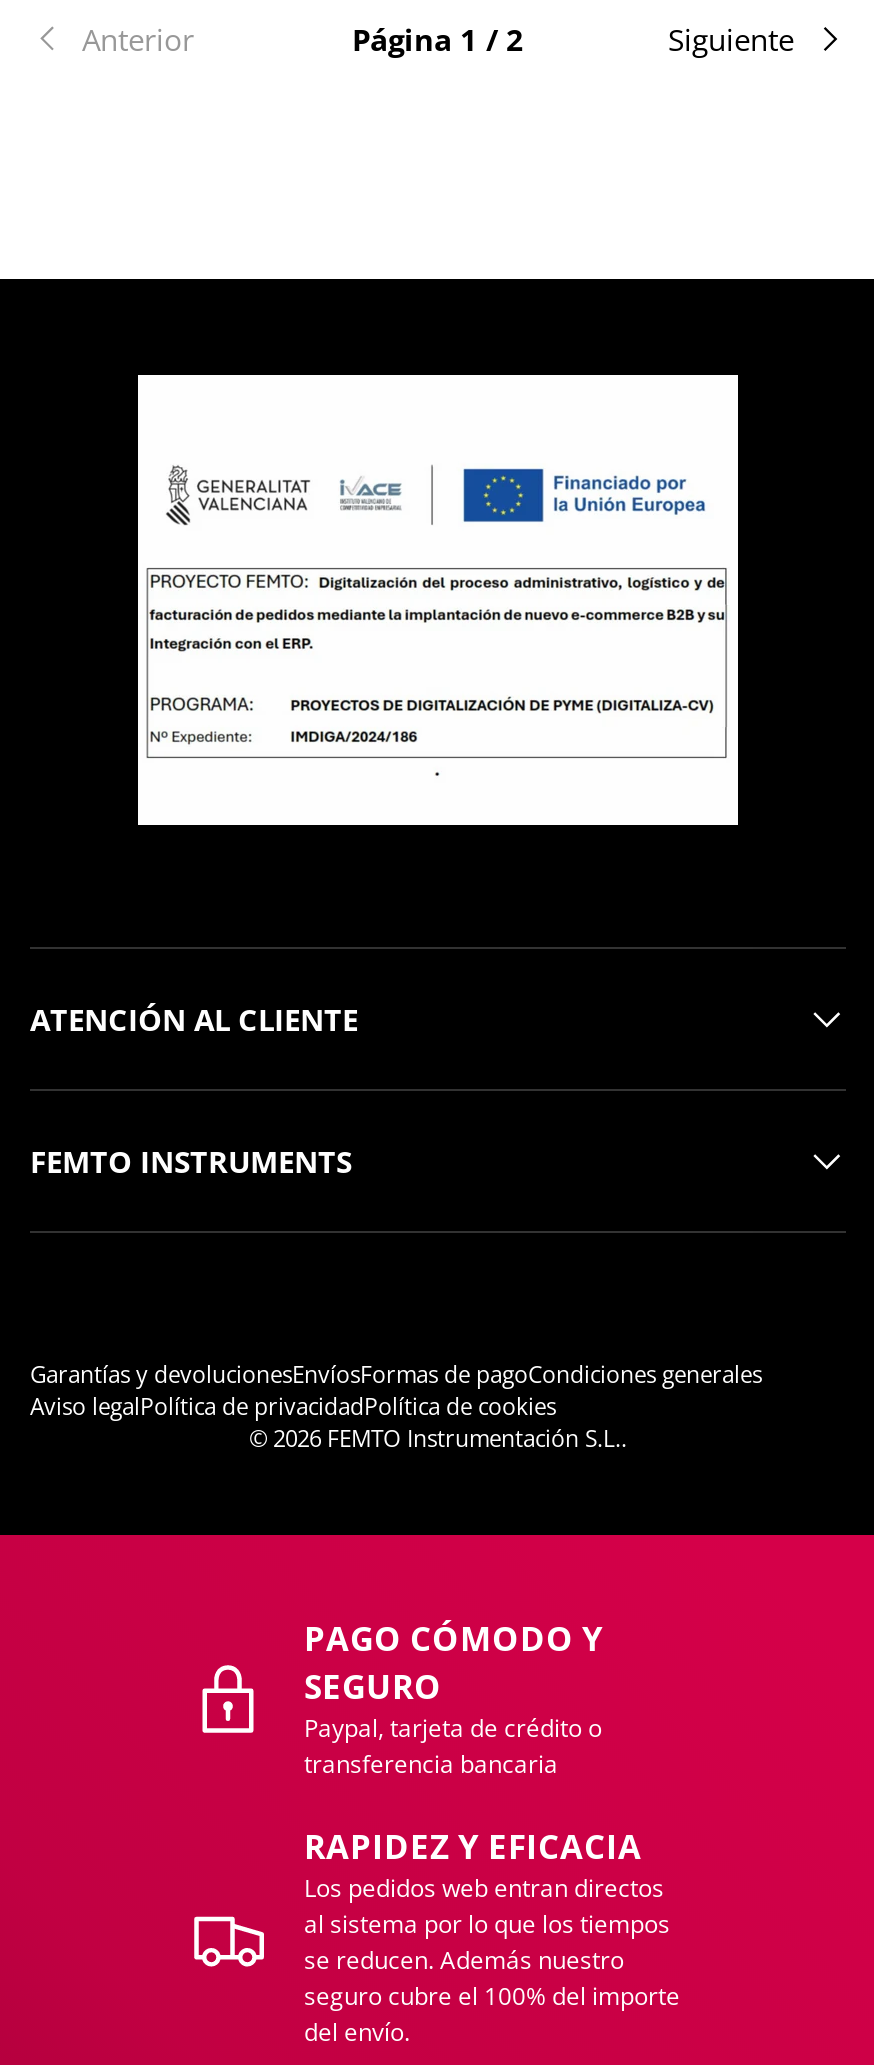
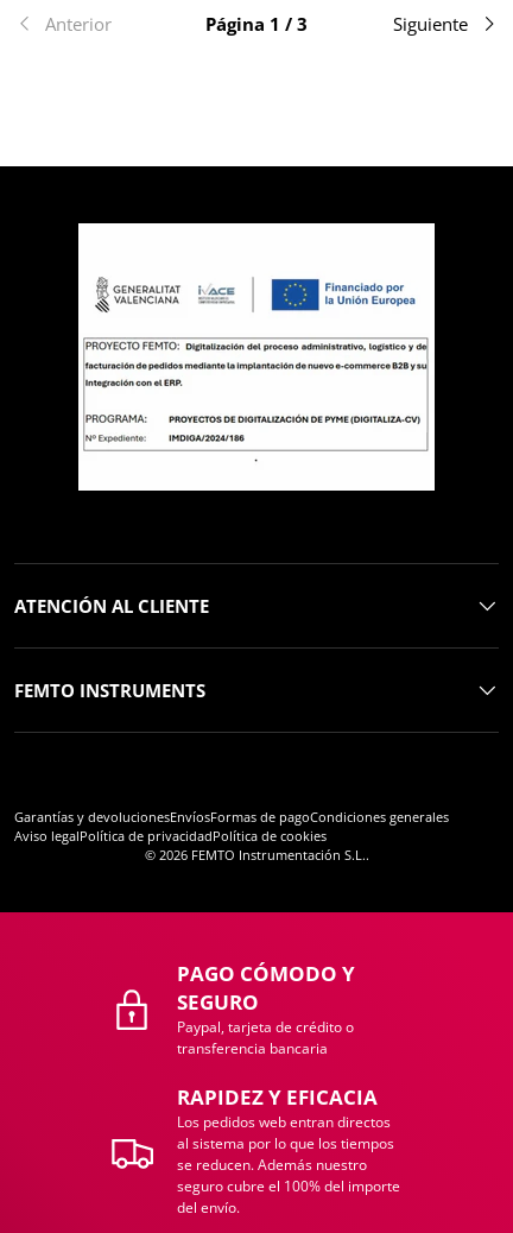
- Página 1 / 2
+ Página 1 / 3
